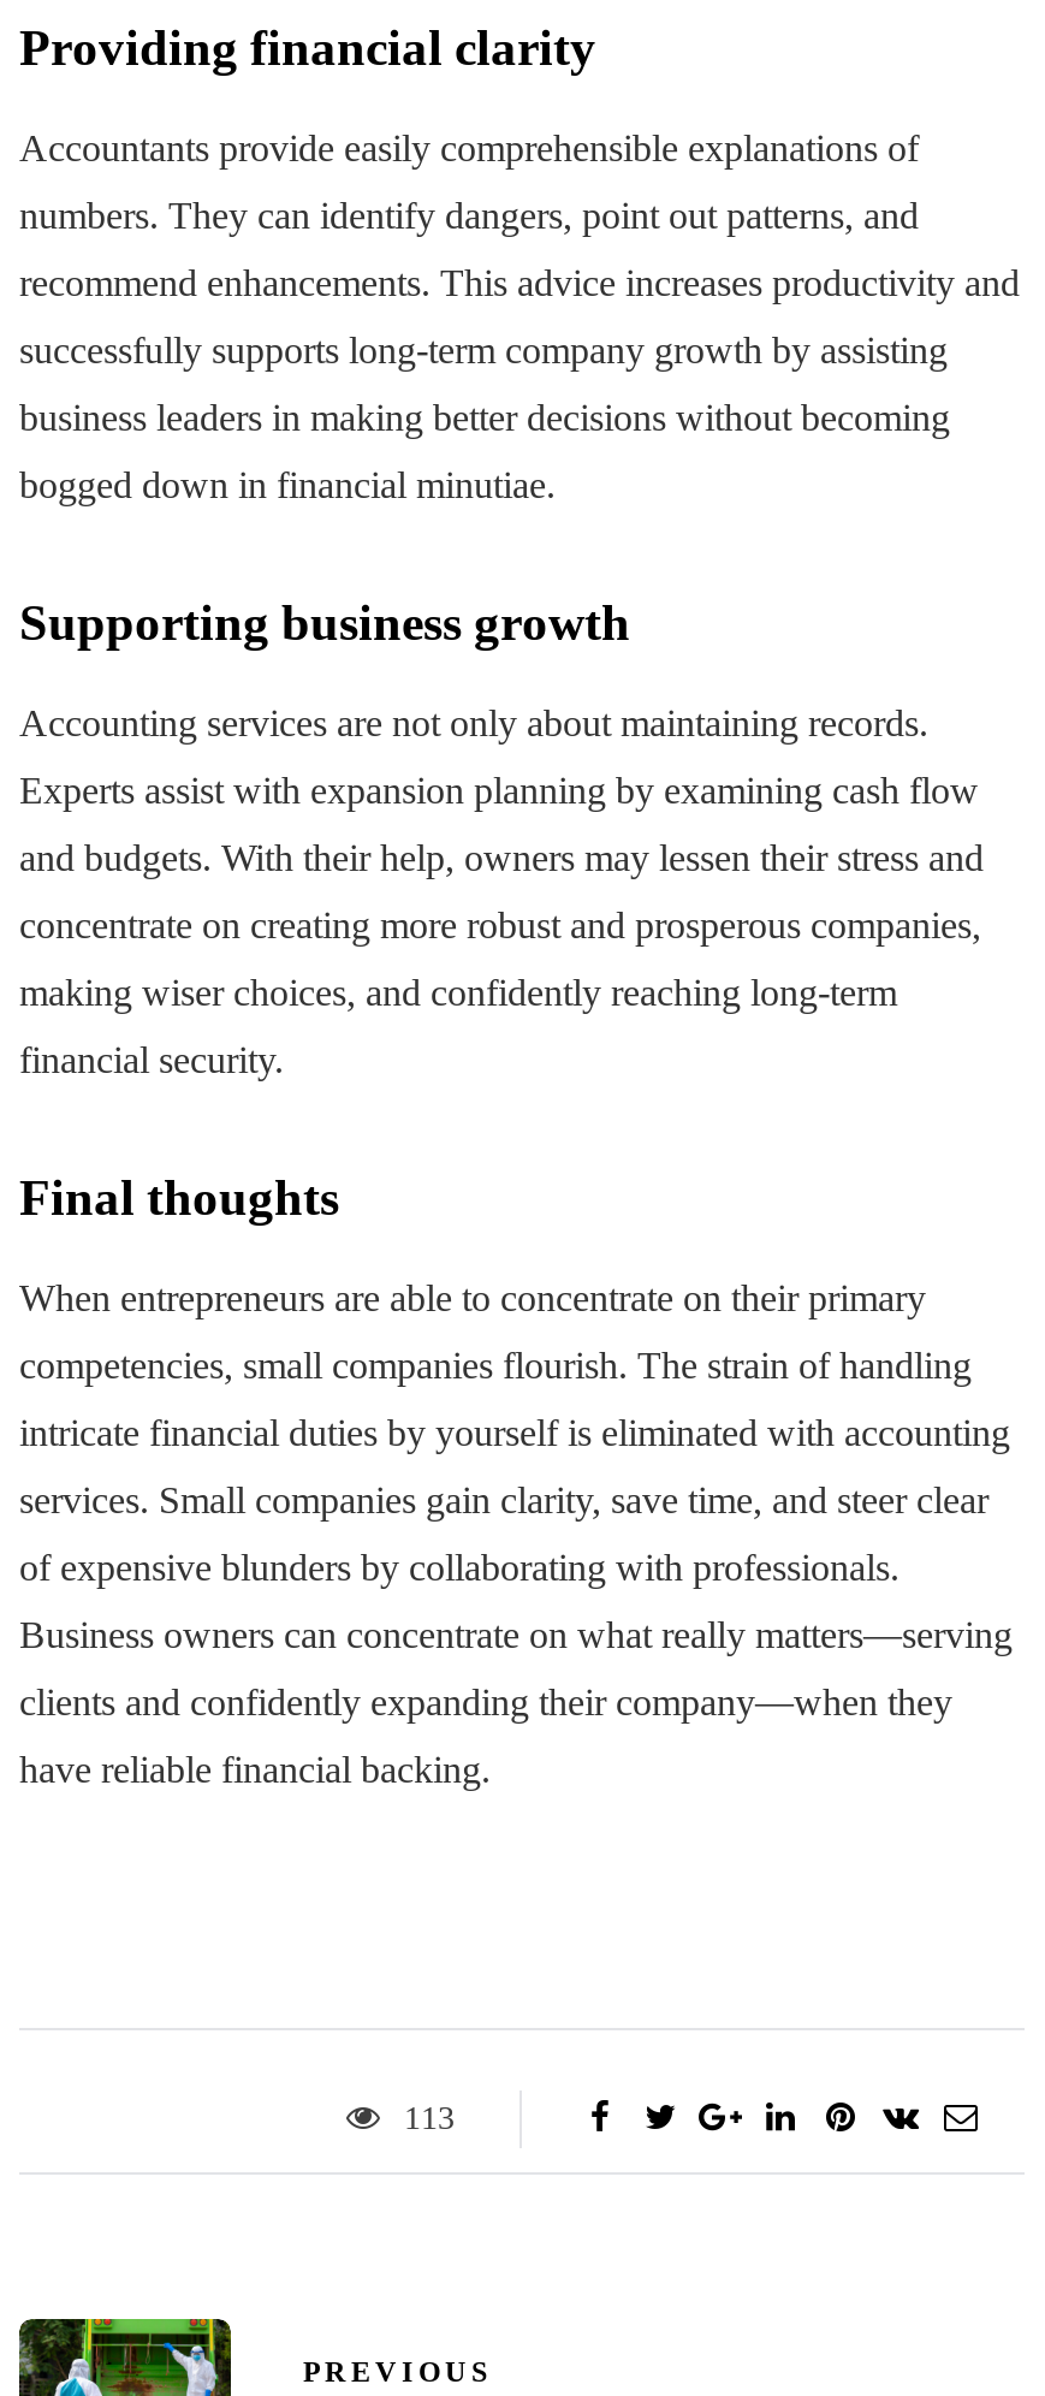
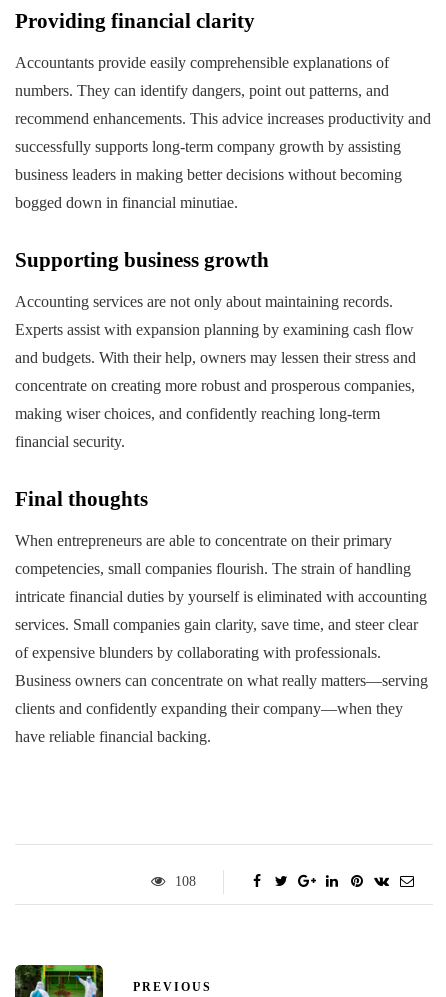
- 113
+ 108
